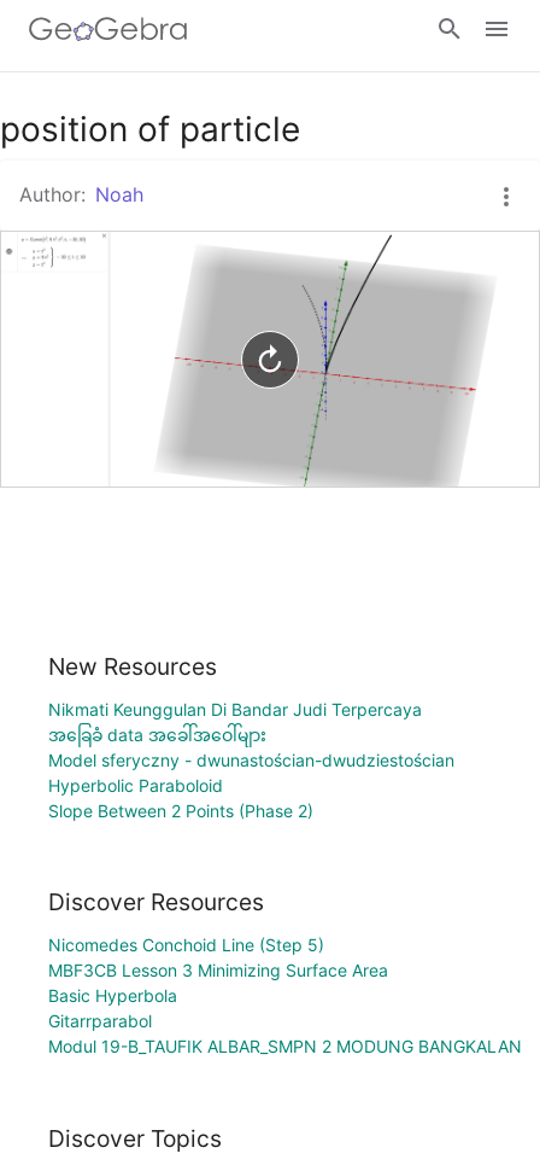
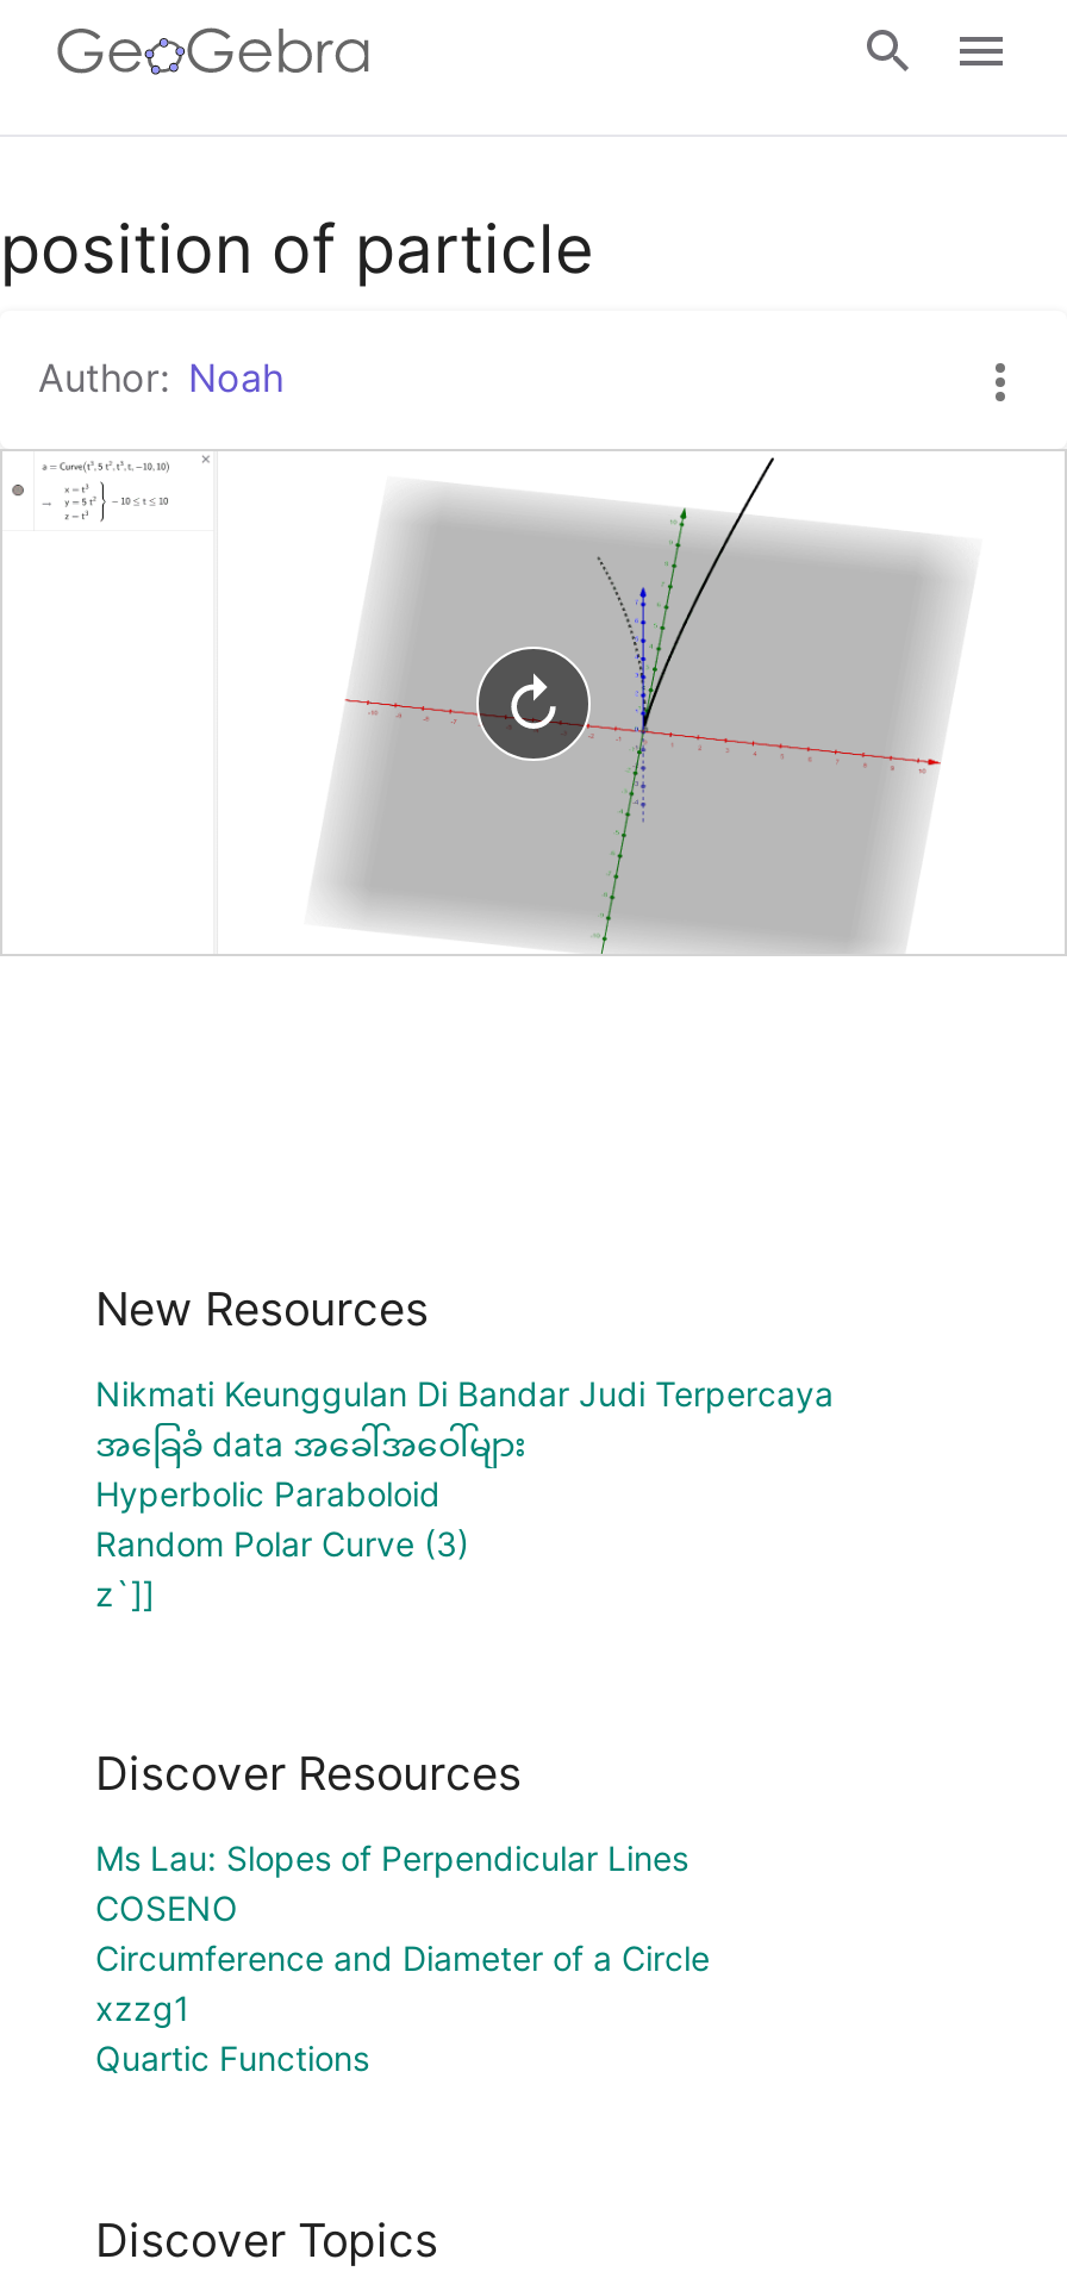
- Model sferyczny - dwunastościan-dwudziestościan

moved up: Hyperbolic Paraboloid

- Slope Between 2 Points (Phase 2)
+ Random Polar Curve (3)
+ z`]]

- Nicomedes Conchoid Line (Step 5)
- MBF3CB Lesson 3 Minimizing Surface Area
- Basic Hyperbola
- Gitarrparabol
- Modul 19-B_TAUFIK ALBAR_SMPN 2 MODUNG BANGKALAN
+ Ms Lau: Slopes of Perpendicular Lines
+ COSENO
+ Circumference and Diameter of a Circle
+ xzzg1
+ Quartic Functions
